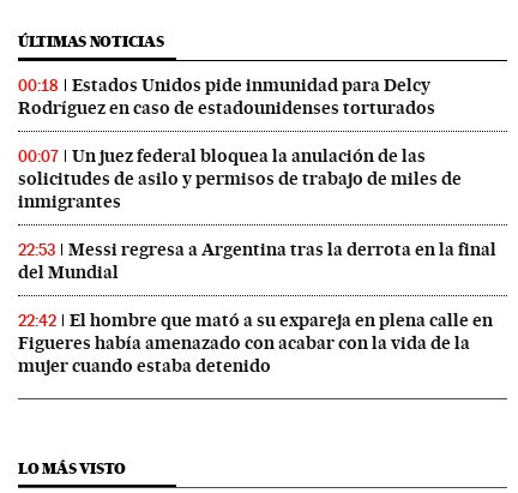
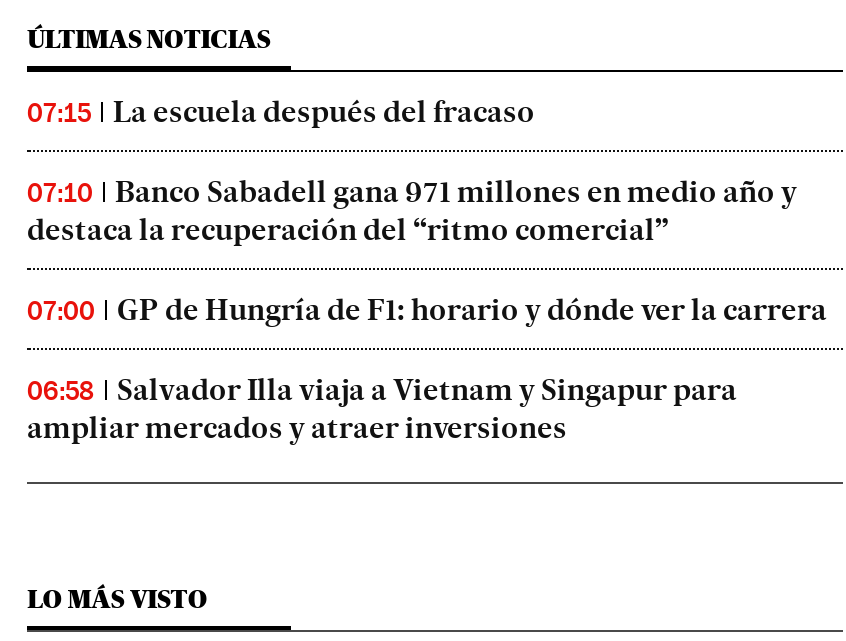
- 00:18
- Estados Unidos pide inmunidad para Delcy
- Rodríguez en caso de estadounidenses torturados
+ 07:15
+ La escuela después del fracaso

- 00:07
- Un juez federal bloquea la anulación de las
- solicitudes de asilo y permisos de trabajo de miles de
- inmigrantes
+ 07:10
+ Banco Sabadell gana 971 millones en medio año y
+ destaca la recuperación del “ritmo comercial”

- 22:53
- Messi regresa a Argentina tras la derrota en la final
- del Mundial
+ 07:00
+ GP de Hungría de F1: horario y dónde ver la carrera

- 22:42
- El hombre que mató a su expareja en plena calle en
- Figueres había amenazado con acabar con la vida de la
- mujer cuando estaba detenido
+ 06:58
+ Salvador Illa viaja a Vietnam y Singapur para
+ ampliar mercados y atraer inversiones
